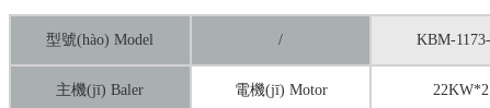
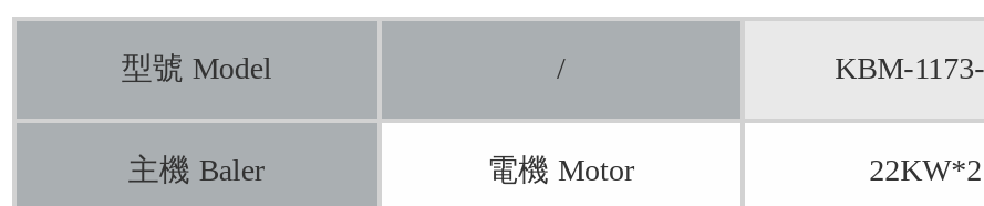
- 型號(hào) Model
+ 型號 Model

- 主機(jī) Baler
- 電機(jī) Motor
+ 主機 Baler
+ 電機 Motor
